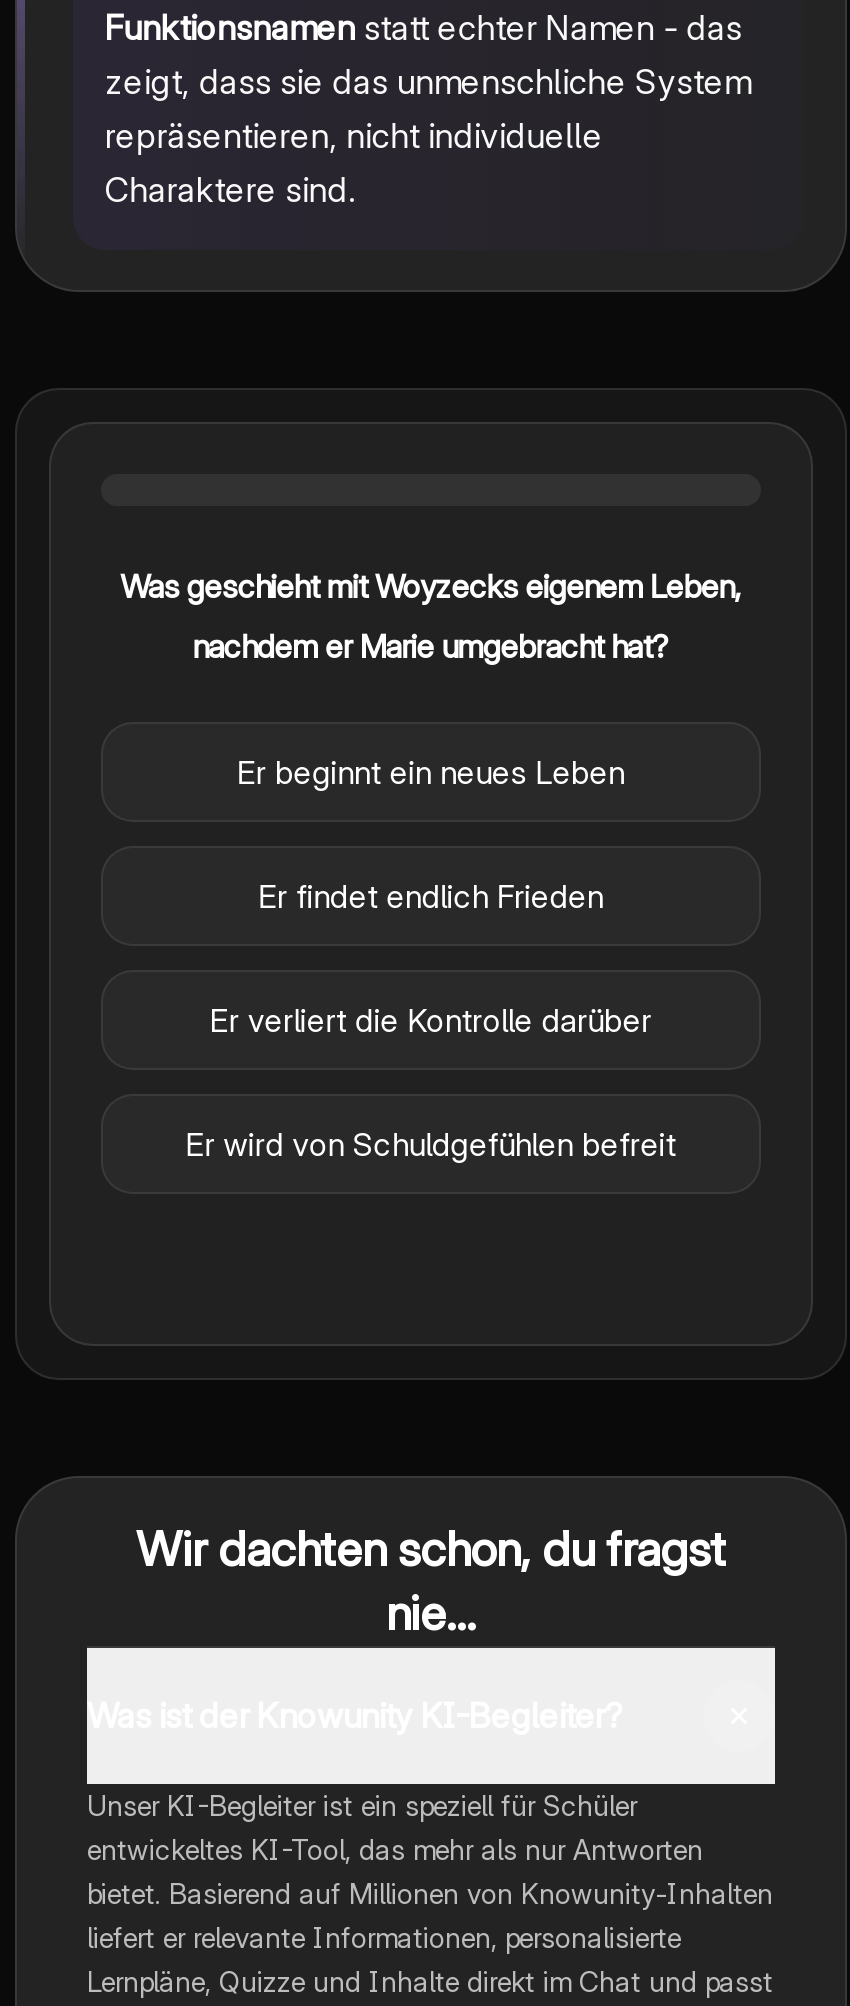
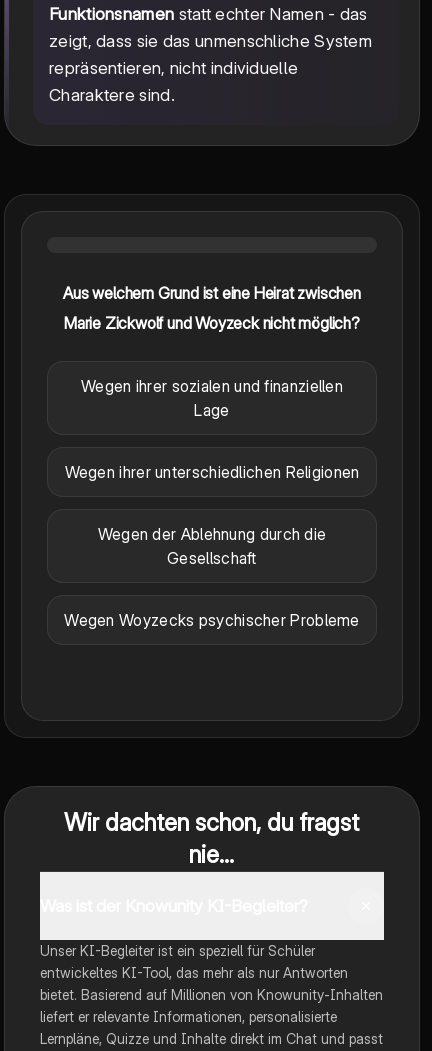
- Was geschieht mit Woyzecks eigenem Leben,
+ Aus welchem Grund ist eine Heirat zwischen

- nachdem er Marie umgebracht hat?
+ Marie Zickwolf und Woyzeck nicht möglich?

- Er beginnt ein neues Leben
+ Wegen ihrer sozialen und finanziellen
+ Lage

- Er findet endlich Frieden
+ Wegen ihrer unterschiedlichen Religionen

- Er verliert die Kontrolle darüber
+ Wegen der Ablehnung durch die
+ Gesellschaft

- Er wird von Schuldgefühlen befreit
+ Wegen Woyzecks psychischer Probleme
